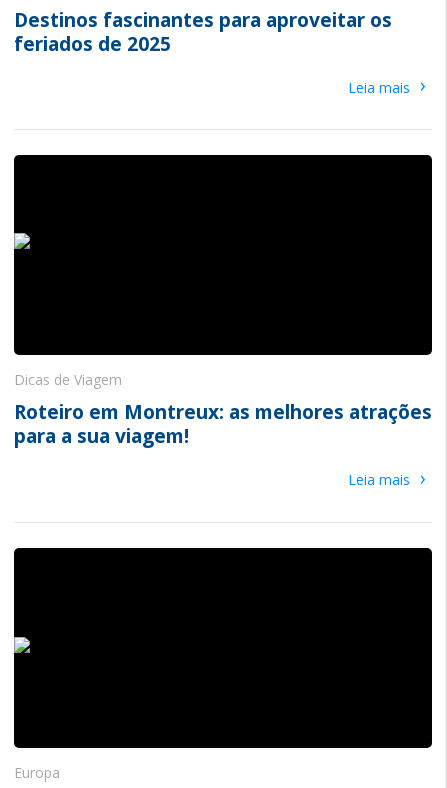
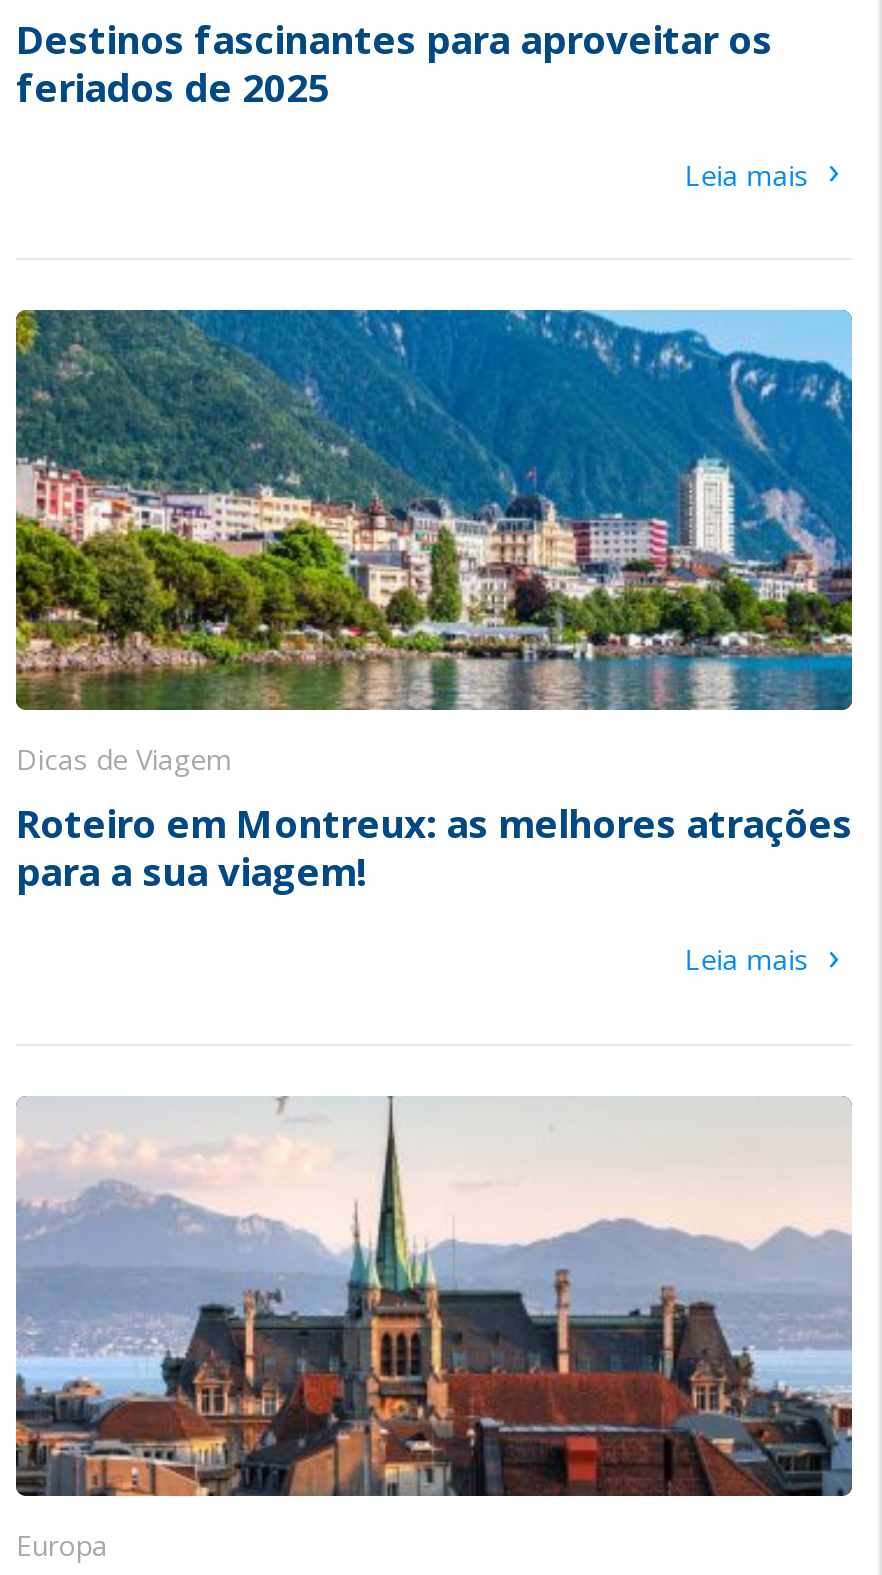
+ [image]

+ [image]
